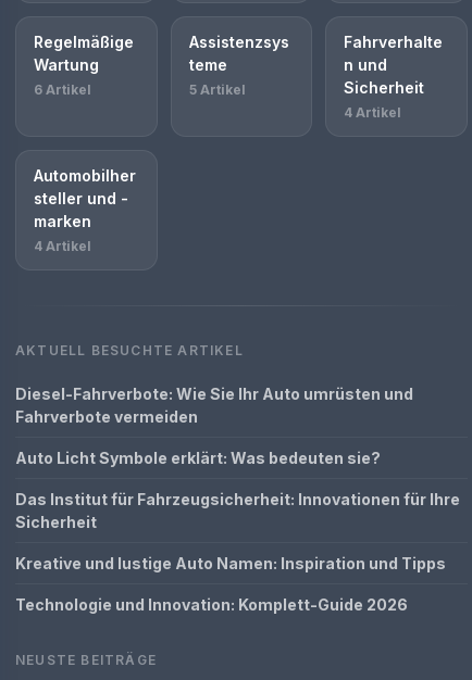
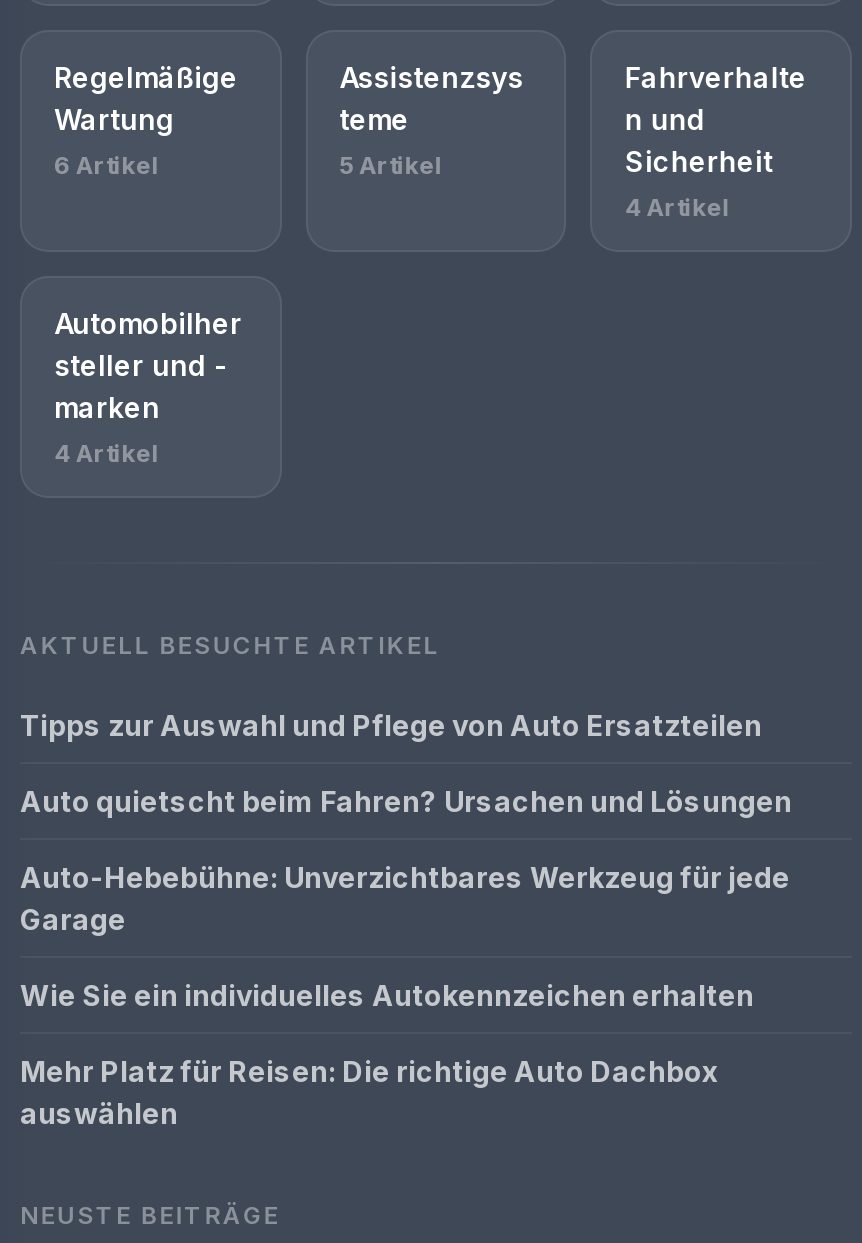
- Diesel-Fahrverbote: Wie Sie Ihr Auto umrüsten und
- Fahrverbote vermeiden
+ Tipps zur Auswahl und Pflege von Auto Ersatzteilen

- Auto Licht Symbole erklärt: Was bedeuten sie?
+ Auto quietscht beim Fahren? Ursachen und Lösungen

- Das Institut für Fahrzeugsicherheit: Innovationen für Ihre
- Sicherheit
+ Auto-Hebebühne: Unverzichtbares Werkzeug für jede
+ Garage

- Kreative und lustige Auto Namen: Inspiration und Tipps
+ Wie Sie ein individuelles Autokennzeichen erhalten

- Technologie und Innovation: Komplett-Guide 2026
+ Mehr Platz für Reisen: Die richtige Auto Dachbox
+ auswählen
